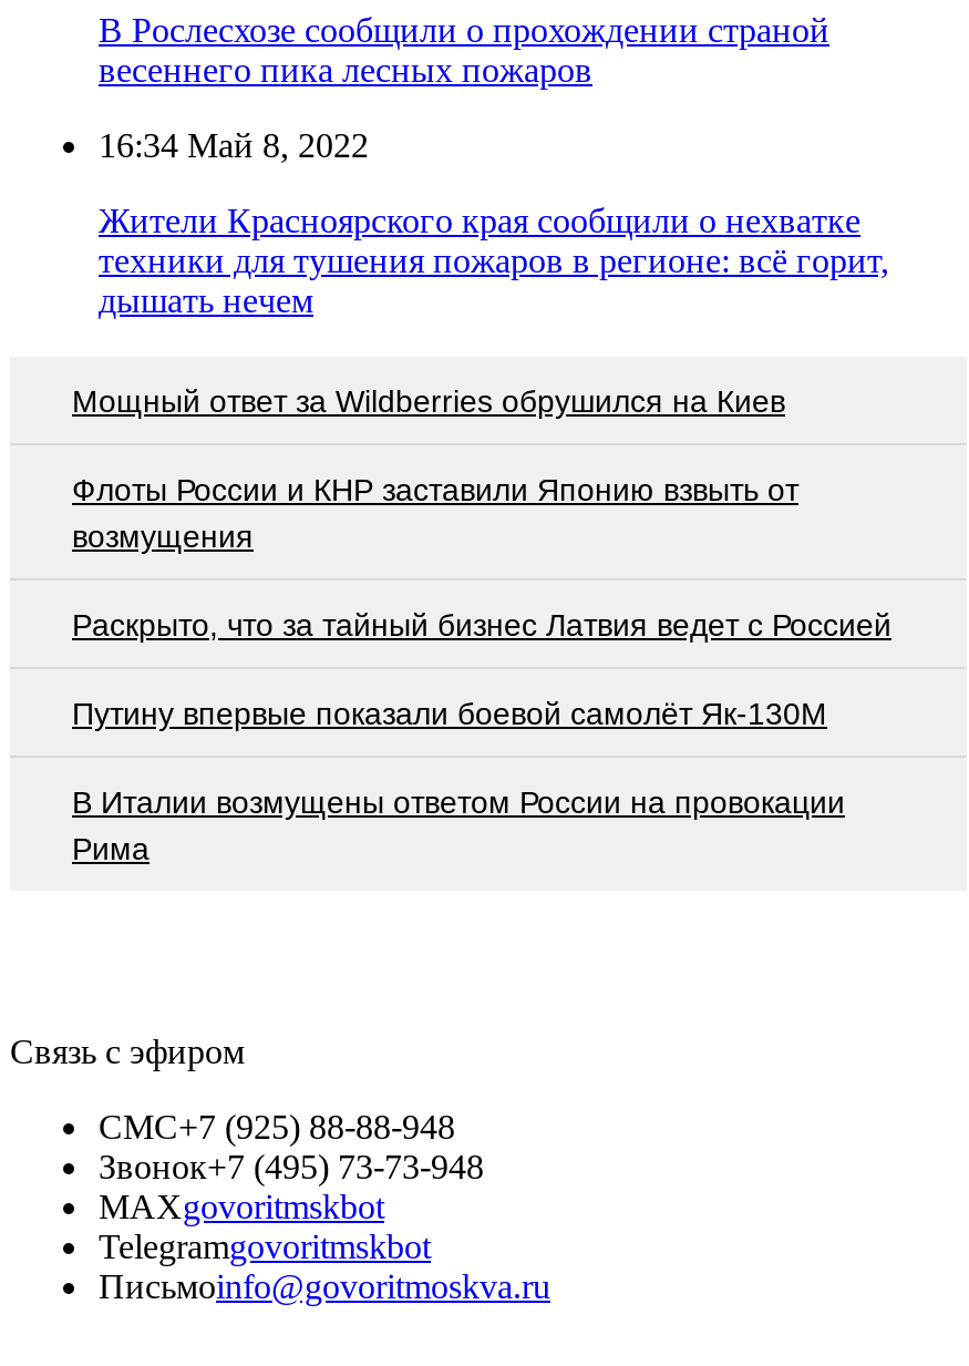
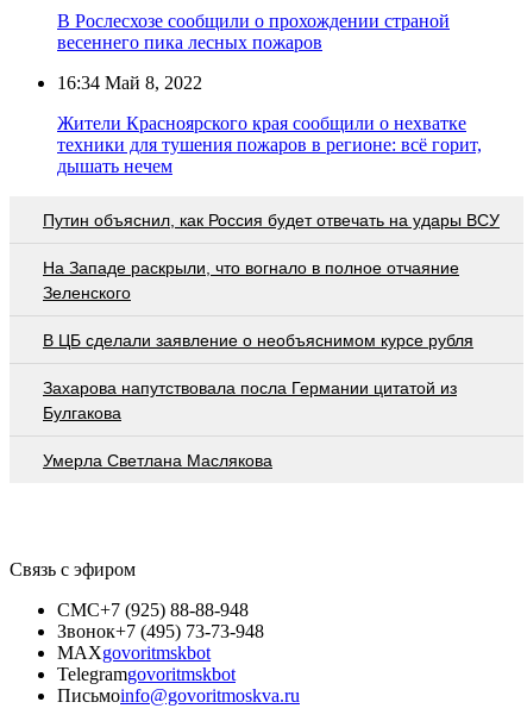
- Мощный ответ за Wildberries обрушился на Киев
+ Путин объяснил, как Россия будет отвечать на удары ВСУ

- Флоты России и КНР заставили Японию взвыть от
- возмущения
+ На Западе раскрыли, что вогнало в полное отчаяние
+ Зеленского

- Раскрыто, что за тайный бизнес Латвия ведет с Россией
+ В ЦБ сделали заявление о необъяснимом курсе рубля

- Путину впервые показали боевой самолёт Як-130М
+ Захарова напутствовала посла Германии цитатой из
+ Булгакова

- В Италии возмущены ответом России на провокации
- Рима
+ Умерла Светлана Маслякова
